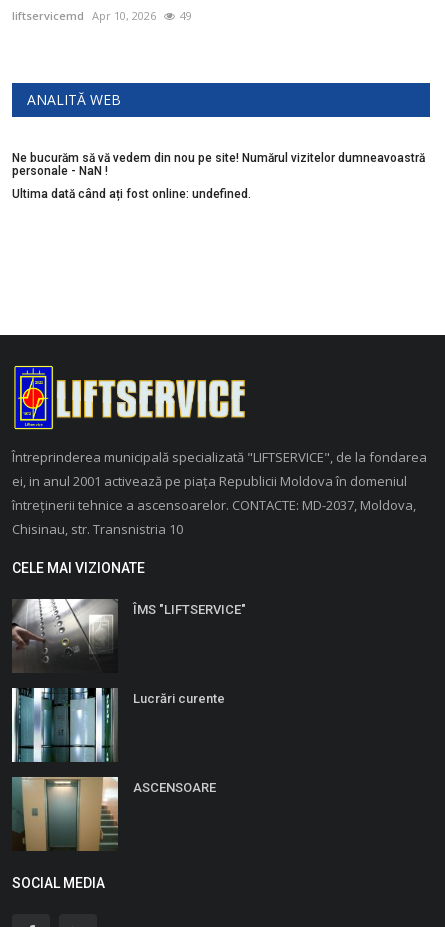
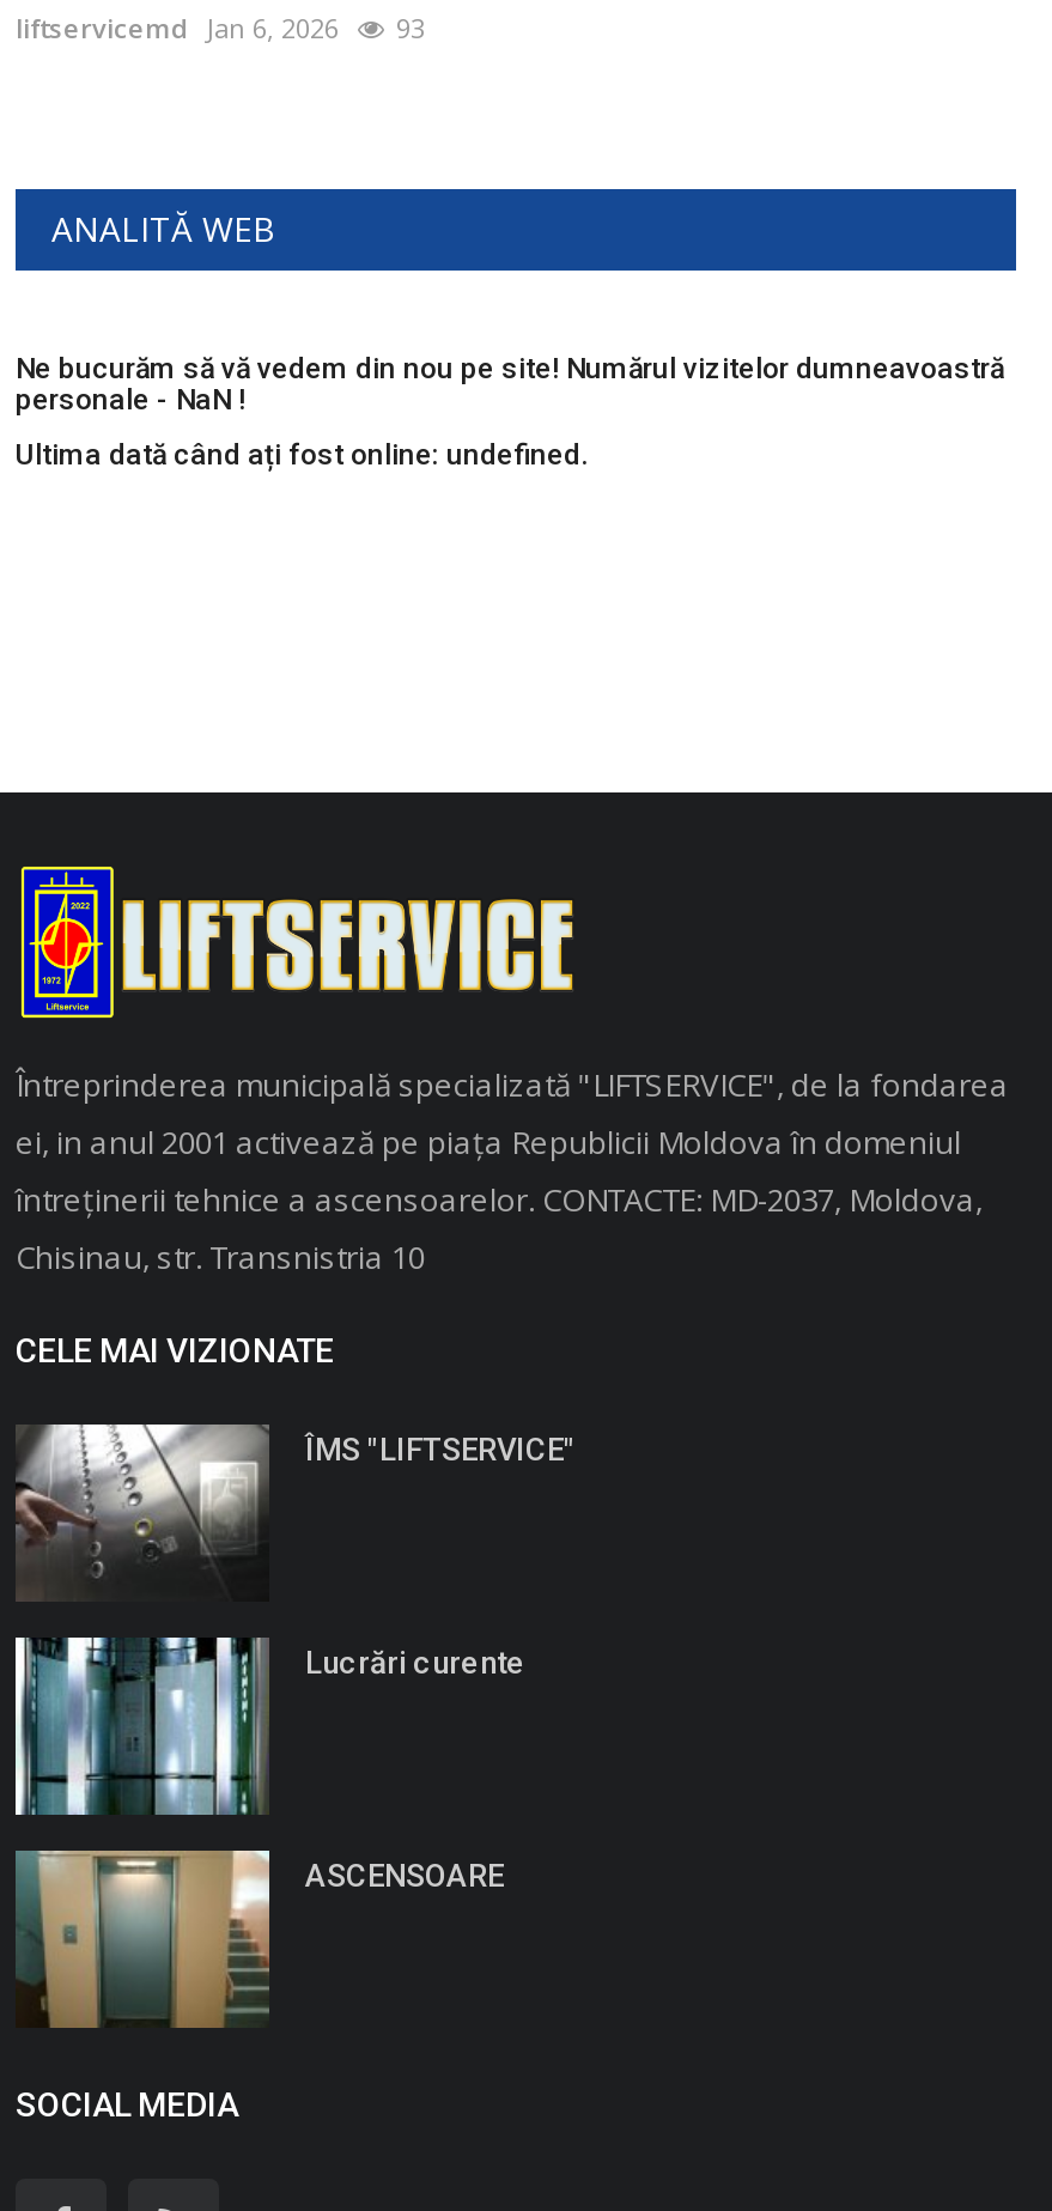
- liftservicemd Apr 10, 2026
- 49
+ liftservicemd Jan 6, 2026
+ 93
